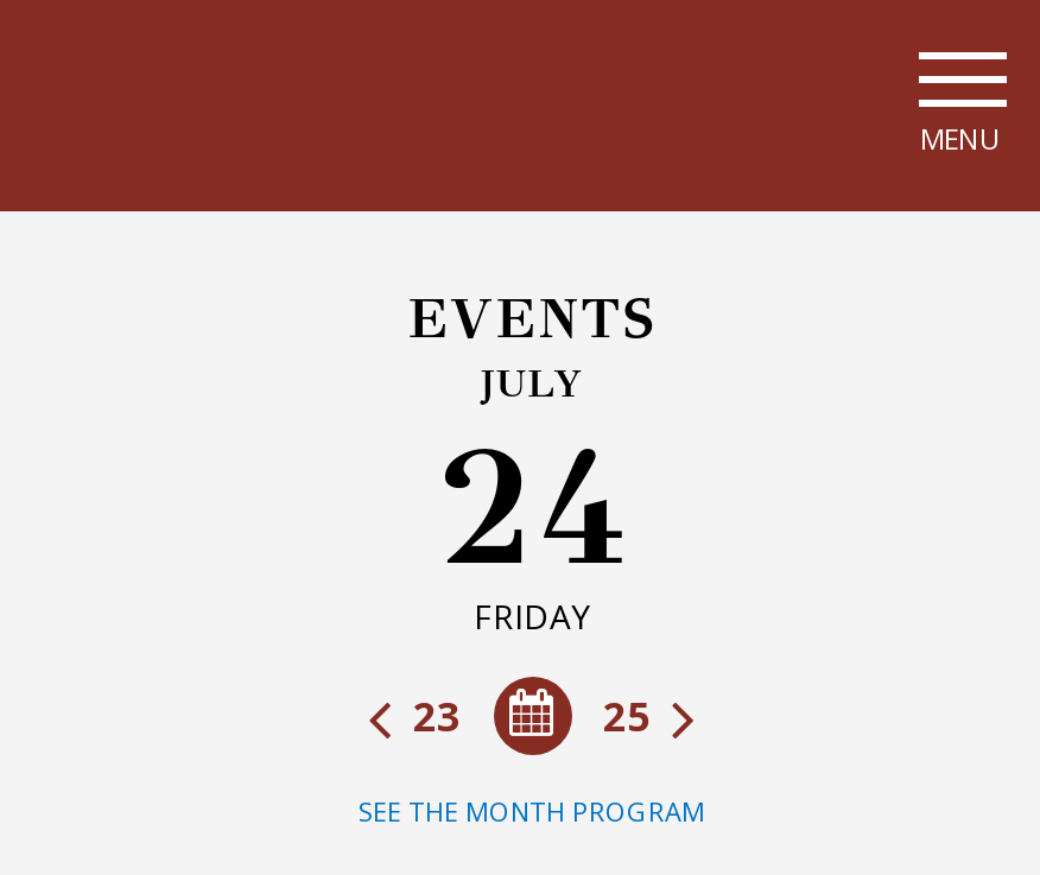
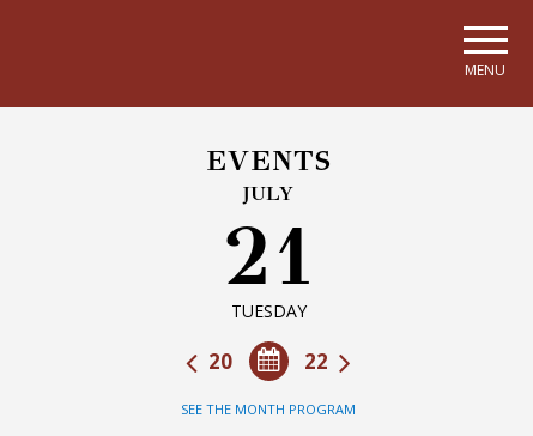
- 24
- FRIDAY
+ 21
+ TUESDAY

- 25
- 23
+ 22
+ 20
